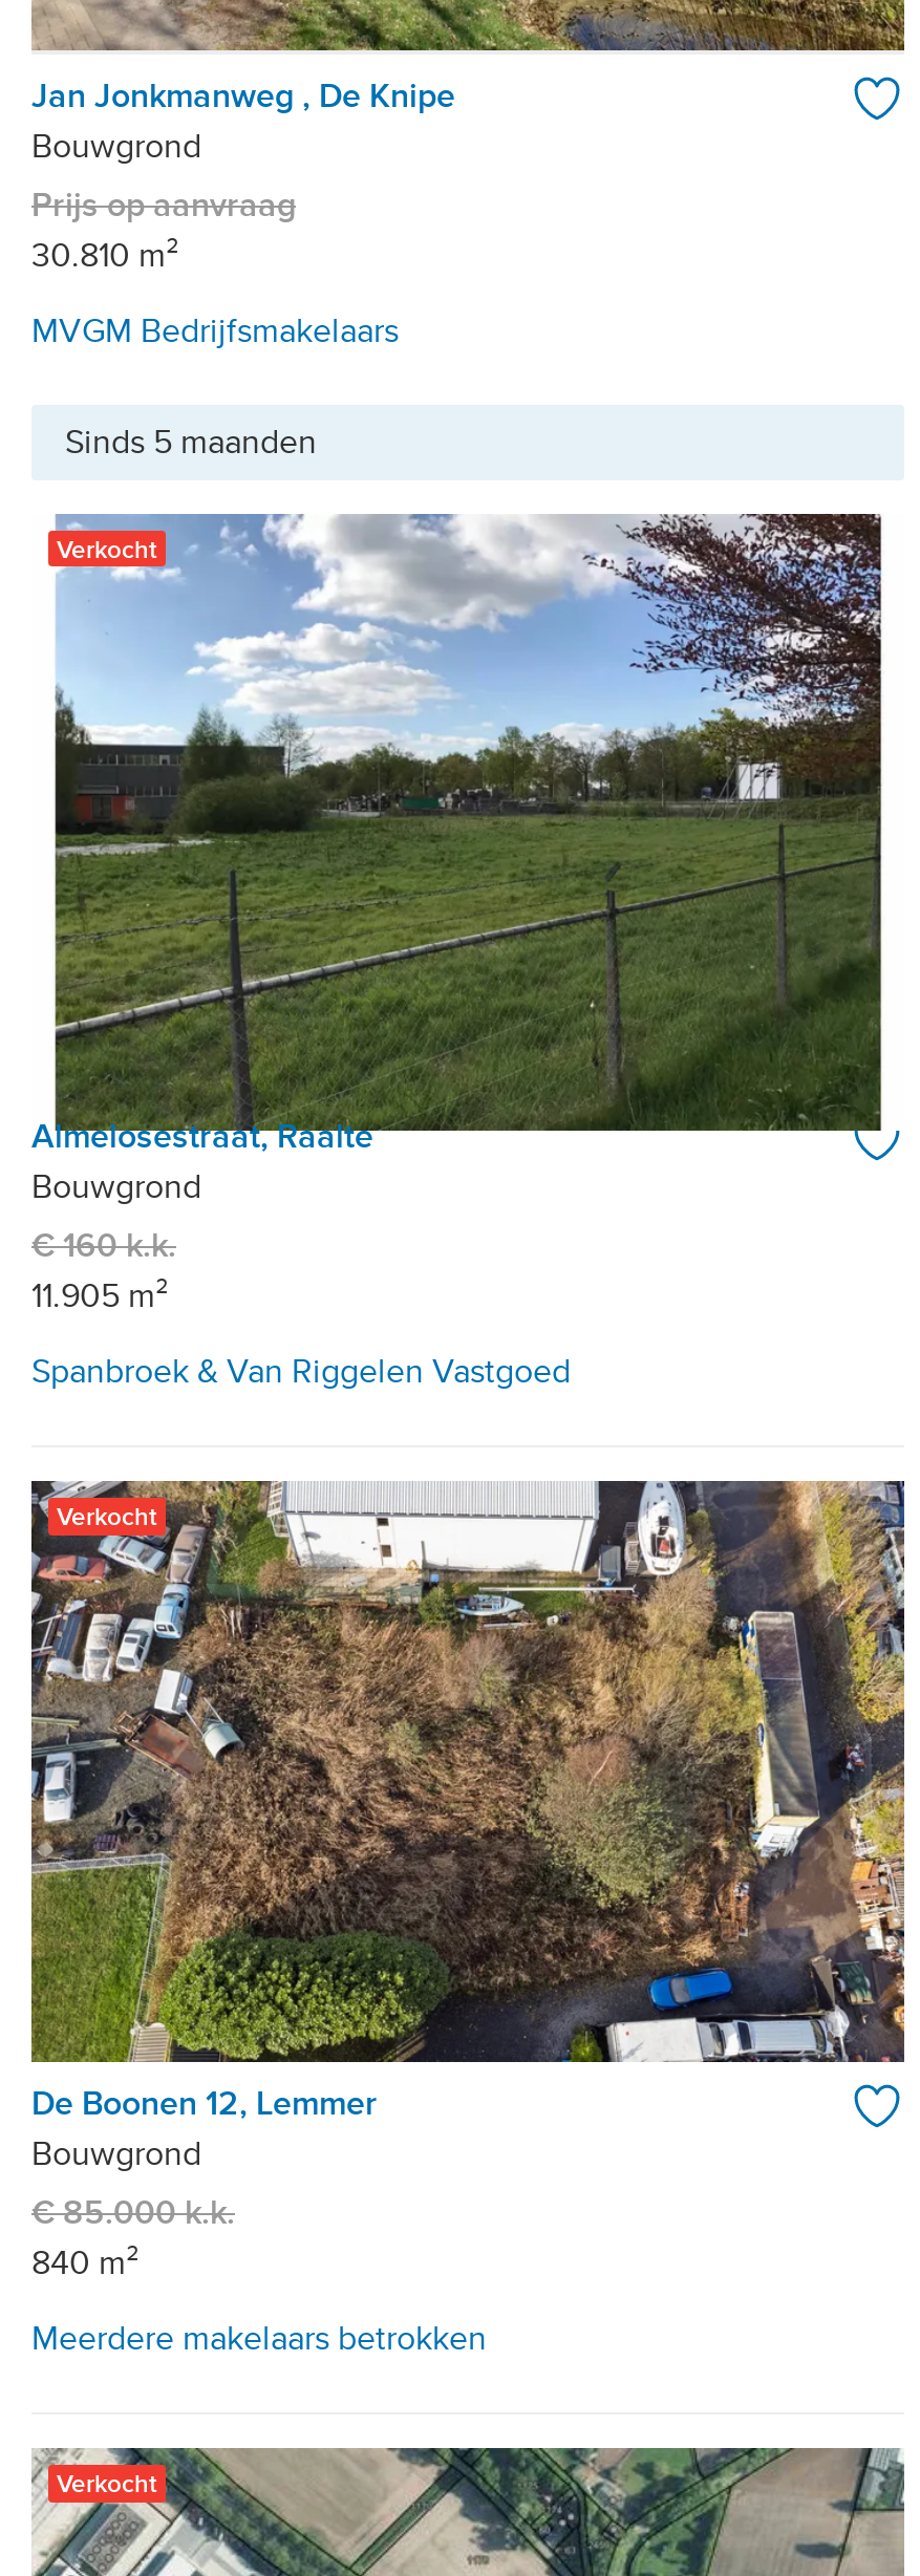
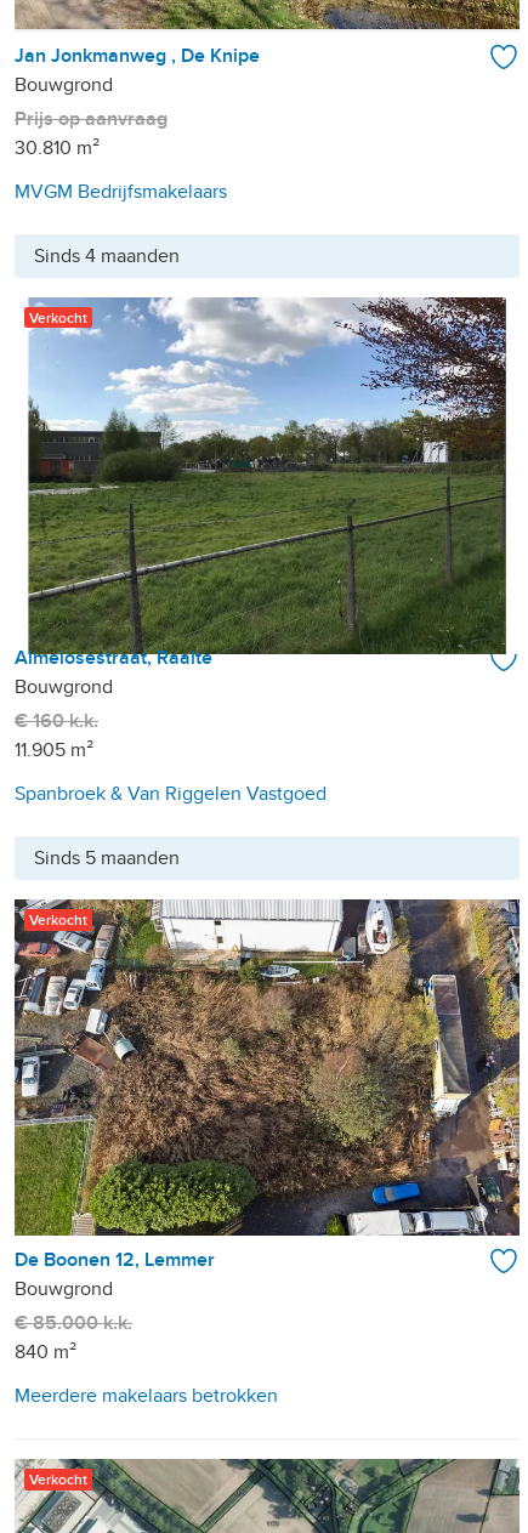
+ Sinds 4 maanden

moved down: Sinds 5 maanden
